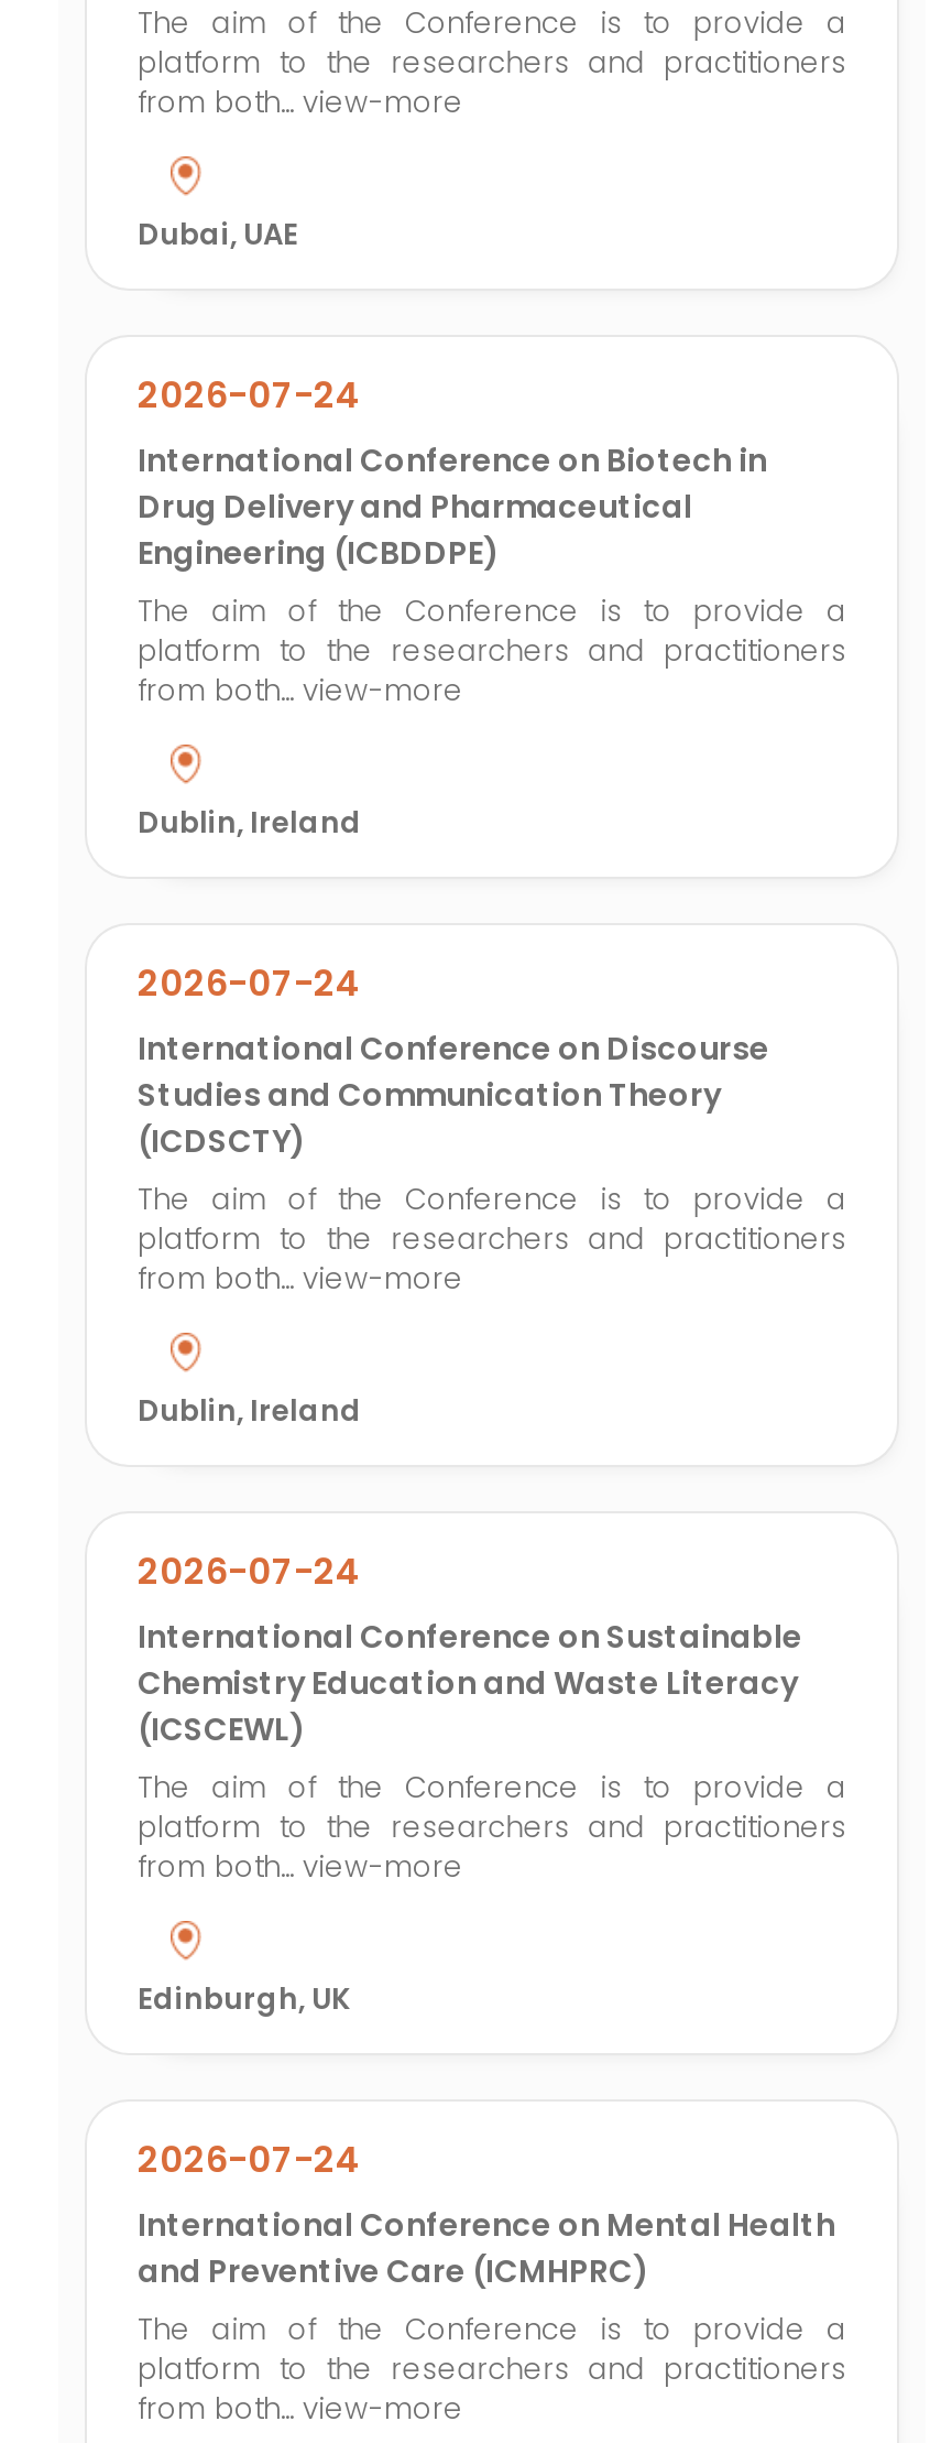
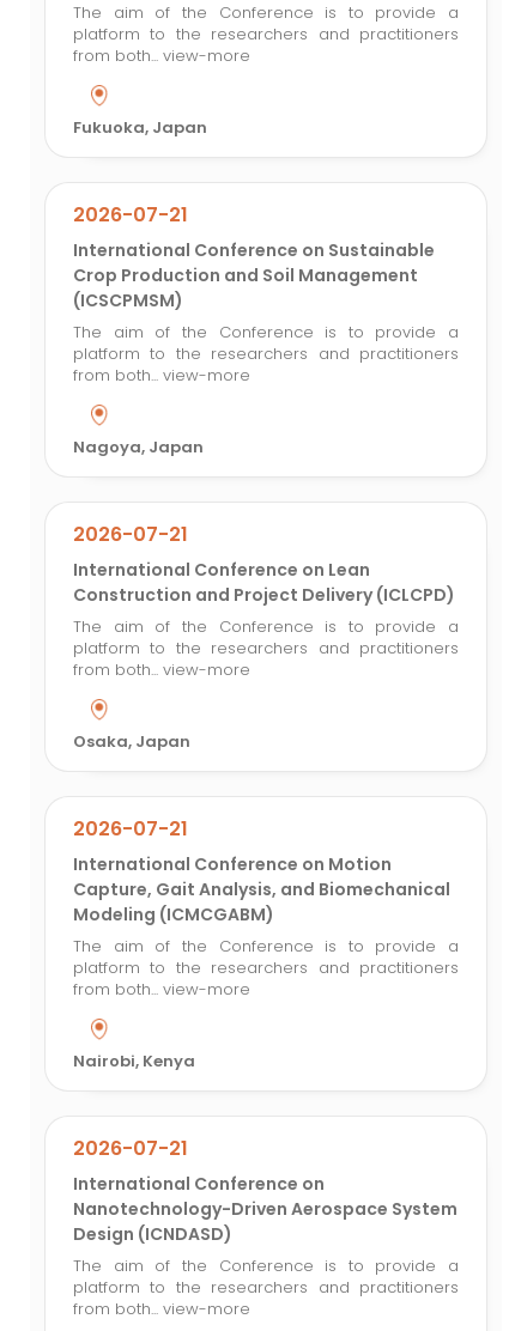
- Dubai, UAE
+ Fukuoka, Japan

- 2026-07-24
- International Conference on Biotech in
- Drug Delivery and Pharmaceutical
- Engineering (ICBDDPE)
+ 2026-07-21
+ Crop Production and Soil Management
+ (ICSCPMSM)

- Dublin, Ireland
+ Nagoya, Japan

- 2026-07-24
- International Conference on Discourse
- Studies and Communication Theory
- (ICDSCTY)
+ 2026-07-21
+ International Conference on Lean
+ Construction and Project Delivery (ICLCPD)

moved up: The aim of the Conference is to provide a | platform to the researchers and practitioners | from both... view-more

- Dublin, Ireland
+ Osaka, Japan

- 2026-07-24
- Chemistry Education and Waste Literacy
- (ICSCEWL)
+ 2026-07-21
+ International Conference on Motion
+ Capture, Gait Analysis, and Biomechanical
+ Modeling (ICMCGABM)

moved up: International Conference on Sustainable

moved up: The aim of the Conference is to provide a | platform to the researchers and practitioners | from both... view-more

- Edinburgh, UK
+ Nairobi, Kenya

- 2026-07-24
- International Conference on Mental Health
- and Preventive Care (ICMHPRC)
+ 2026-07-21
+ International Conference on
+ Nanotechnology-Driven Aerospace System
+ Design (ICNDASD)
